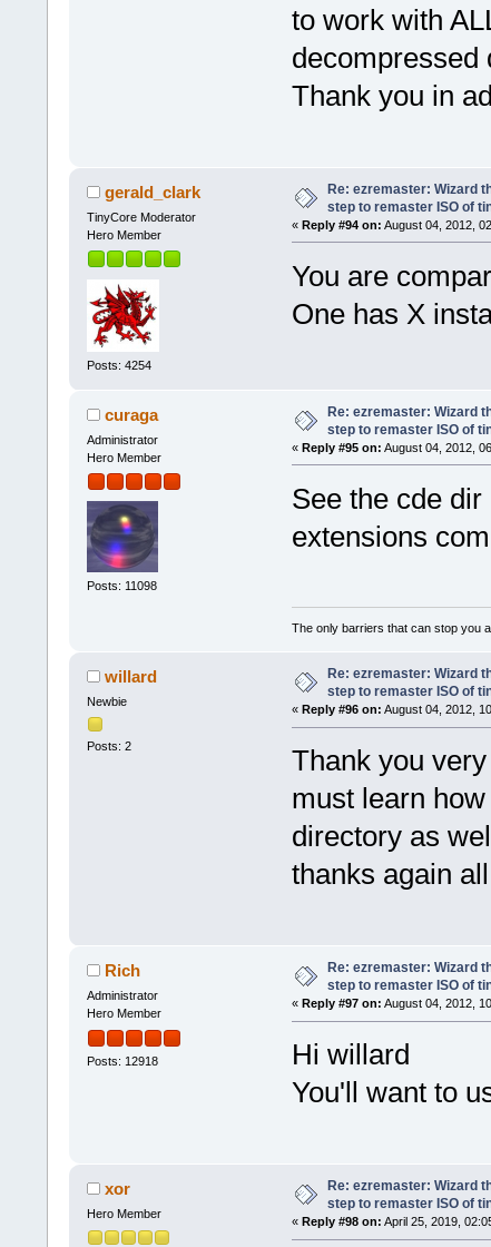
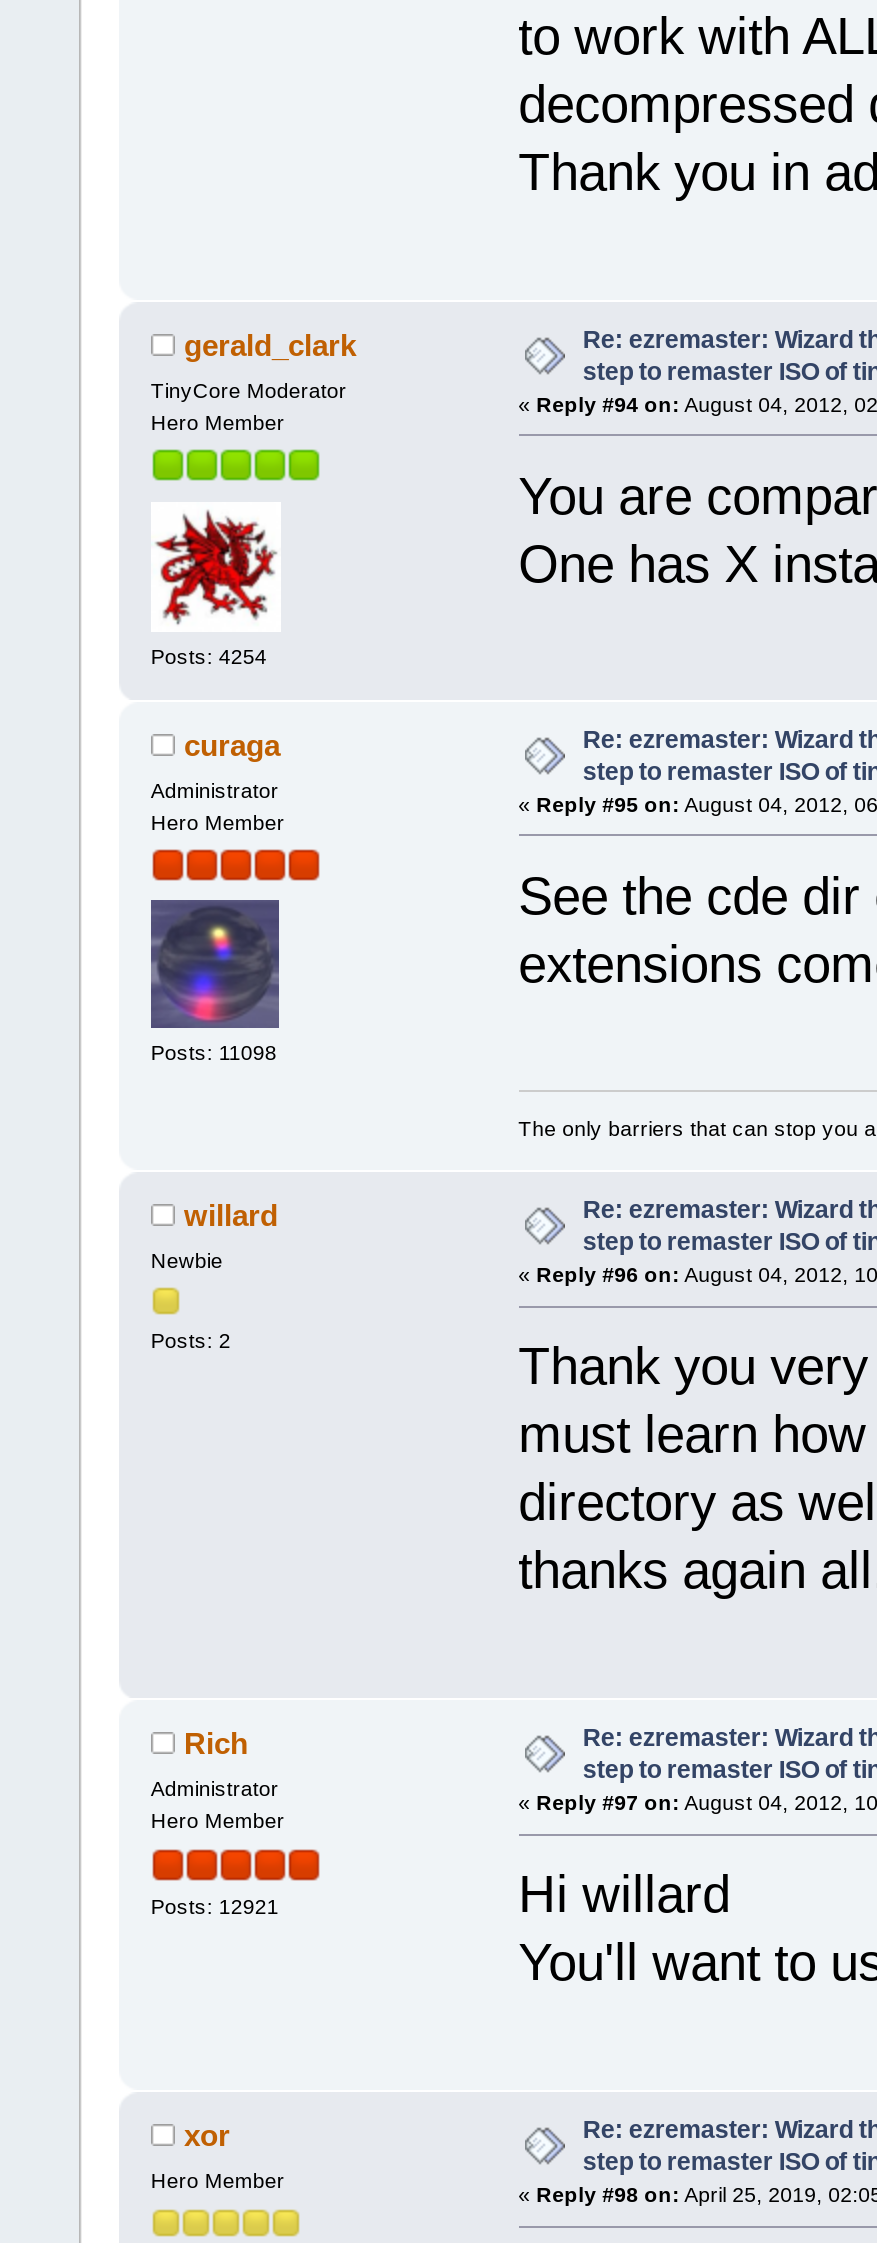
- Posts: 12918
+ Posts: 12921
